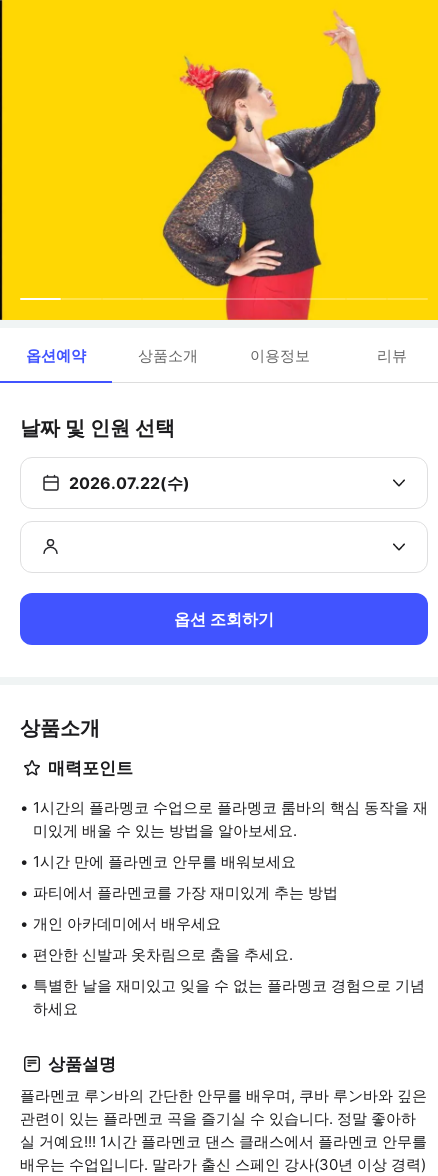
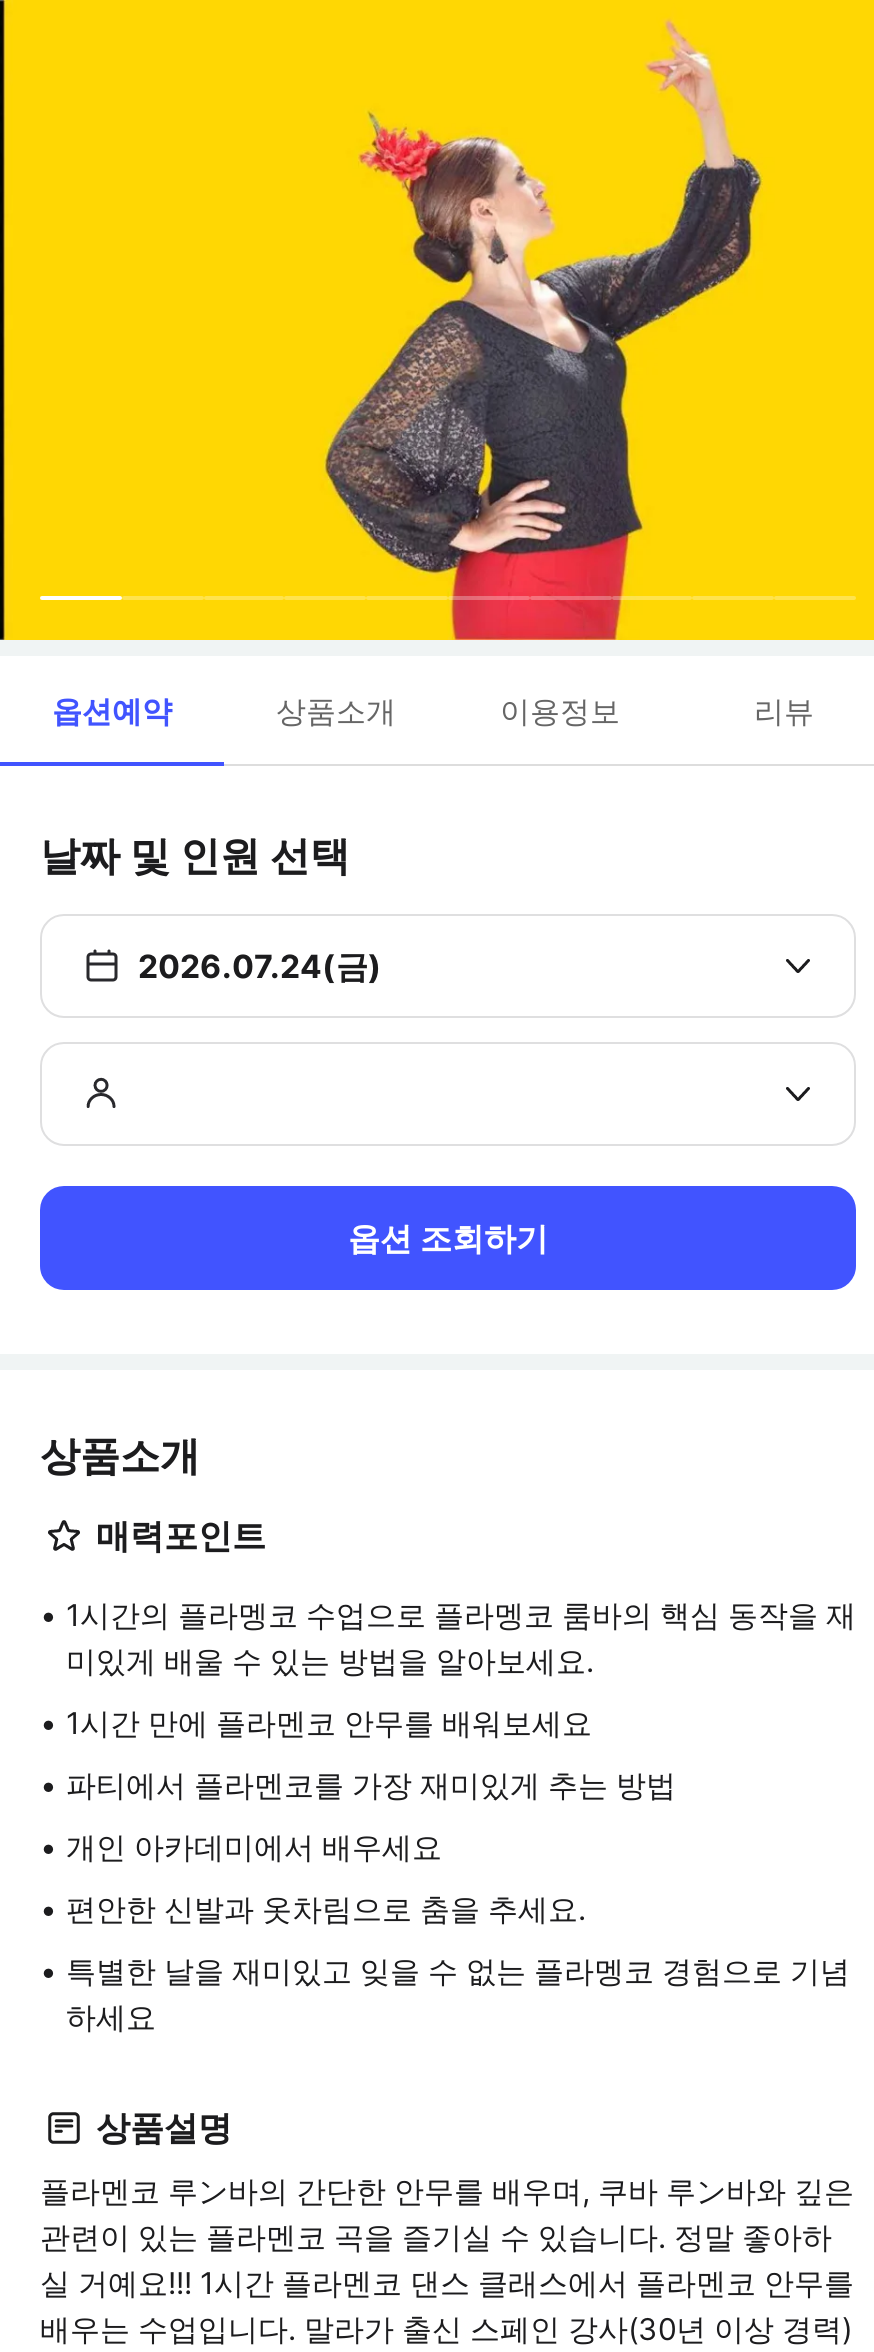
- 2026.07.22(수)
+ 2026.07.24(금)
